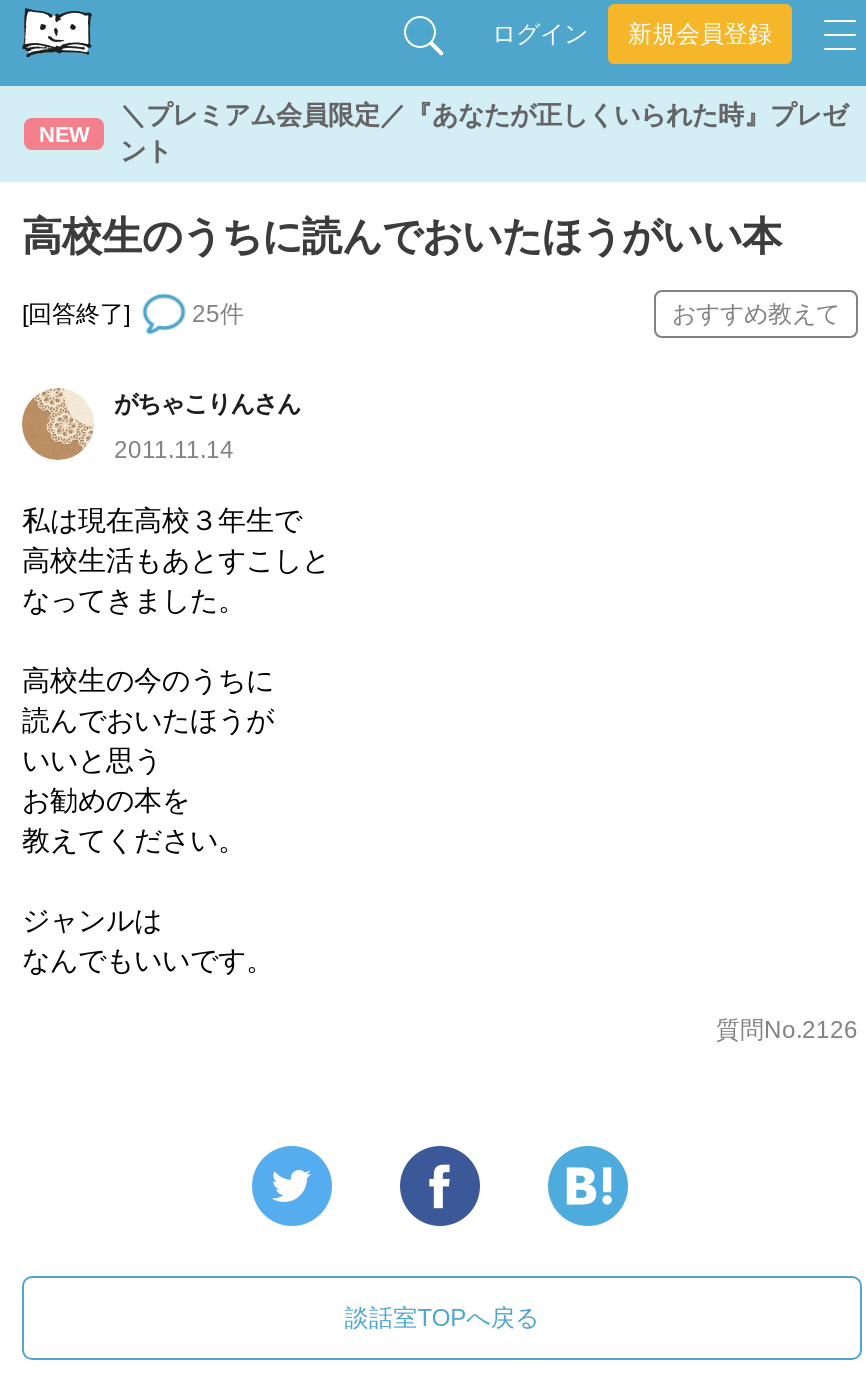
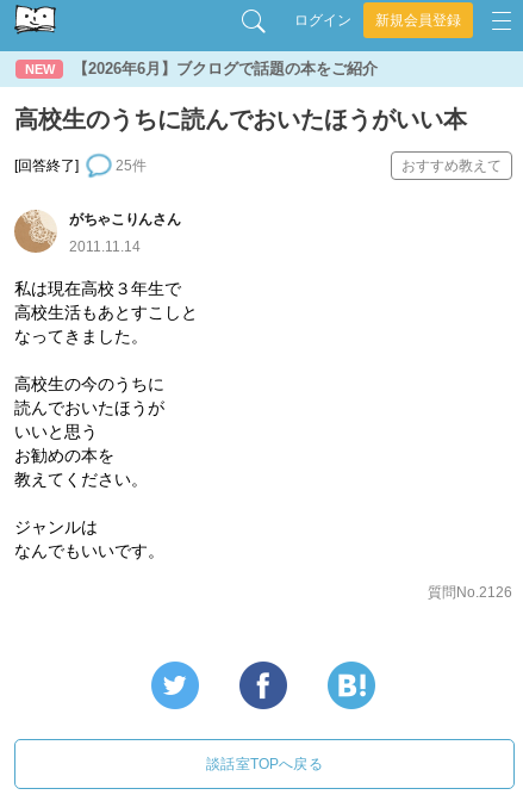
- ＼プレミアム会員限定／『あなたが正しくいられた時』プレゼ
- ント
+ 【2026年6月】ブクログで話題の本をご紹介
